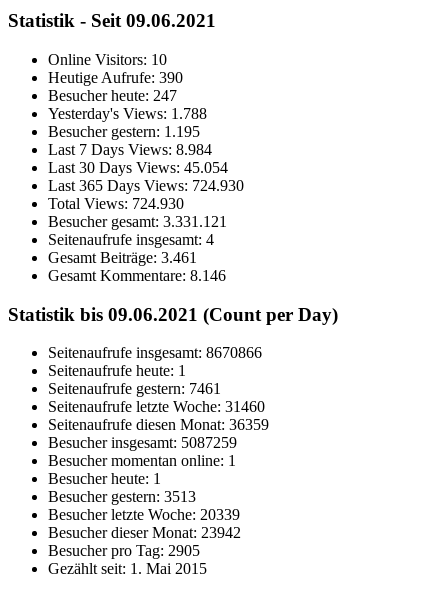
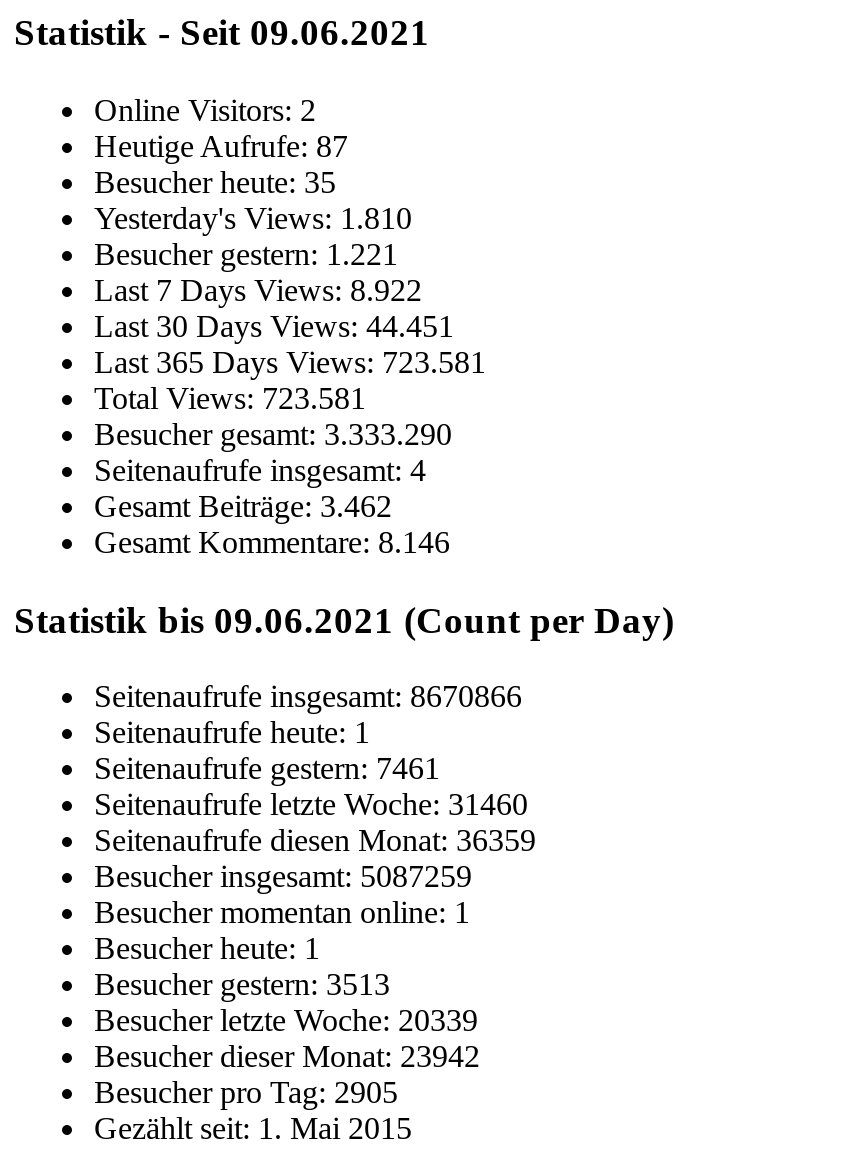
- Online Visitors: 10
+ Online Visitors: 2

- Heutige Aufrufe: 390
+ Heutige Aufrufe: 87

- Besucher heute: 247
+ Besucher heute: 35

- Yesterday's Views: 1.788
+ Yesterday's Views: 1.810

- Besucher gestern: 1.195
+ Besucher gestern: 1.221

- Last 7 Days Views: 8.984
+ Last 7 Days Views: 8.922

- Last 30 Days Views: 45.054
+ Last 30 Days Views: 44.451

- Last 365 Days Views: 724.930
+ Last 365 Days Views: 723.581

- Total Views: 724.930
+ Total Views: 723.581

- Besucher gesamt: 3.331.121
+ Besucher gesamt: 3.333.290

- Gesamt Beiträge:3.461
+ Gesamt Beiträge:3.462
